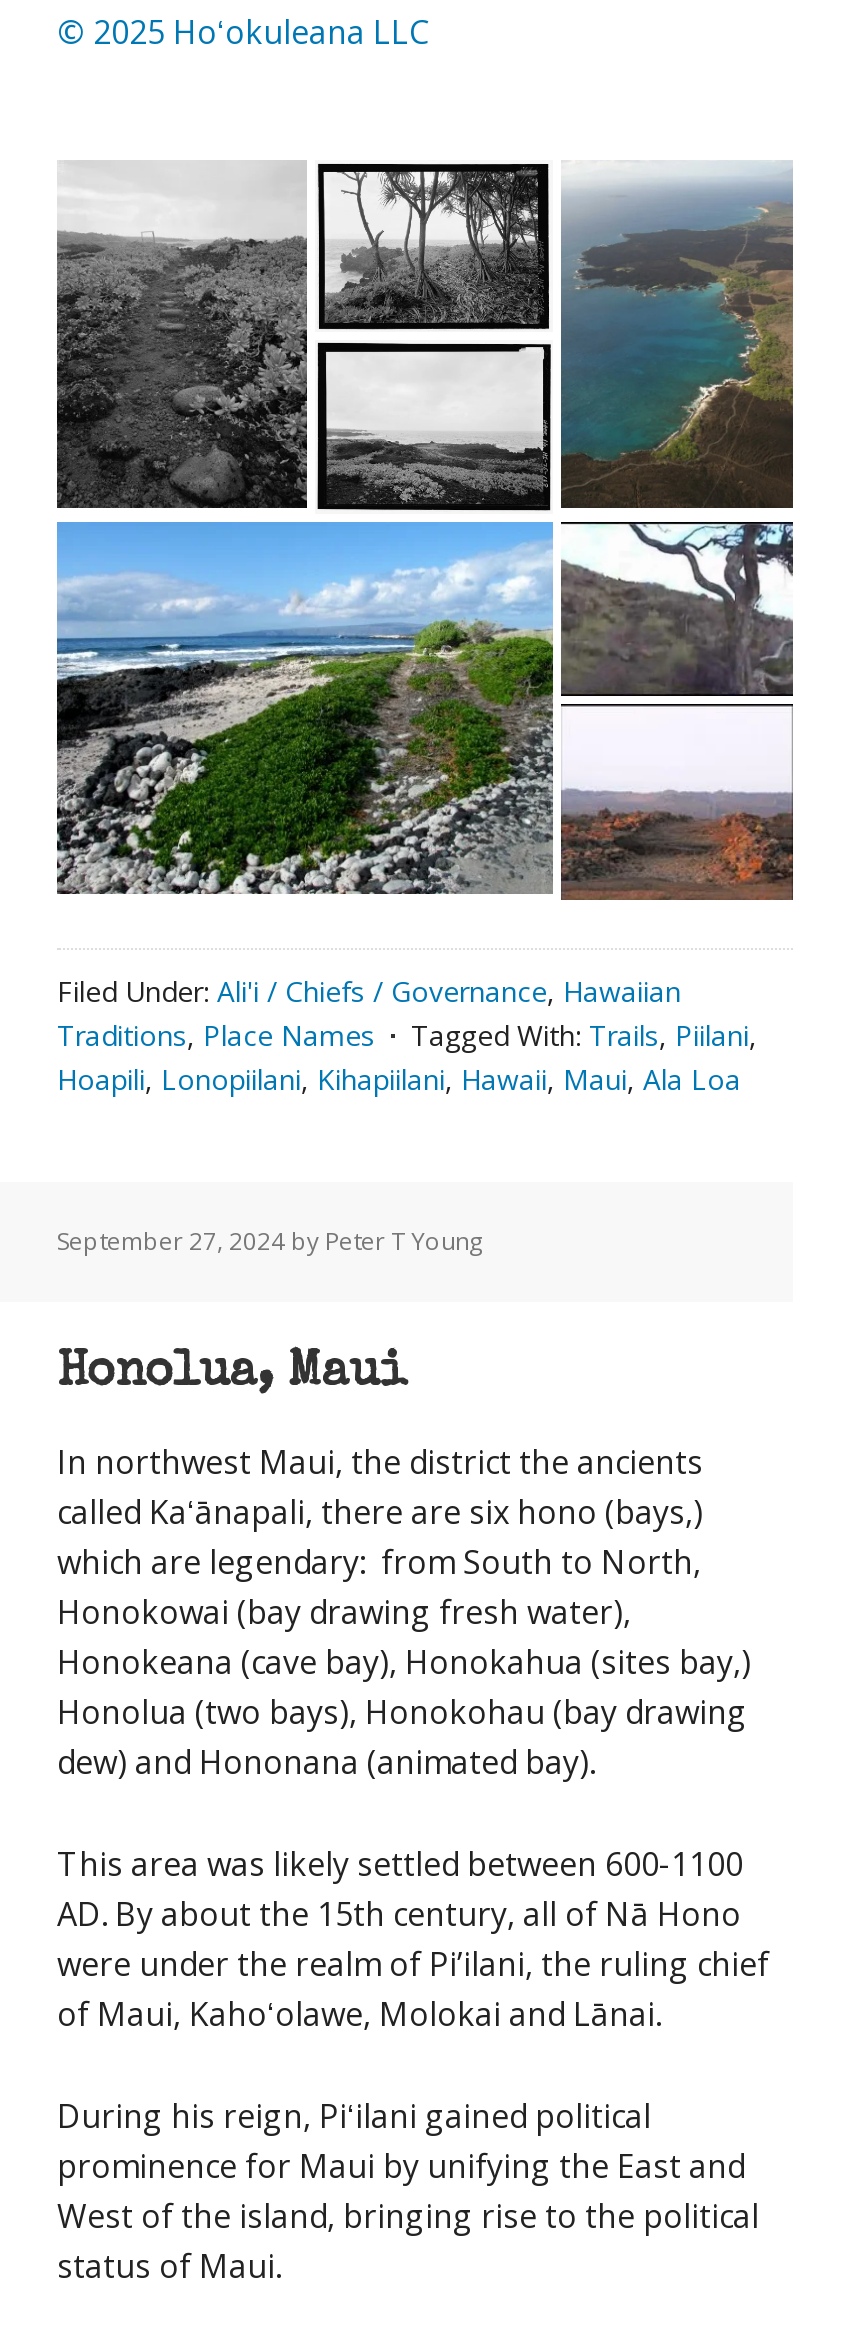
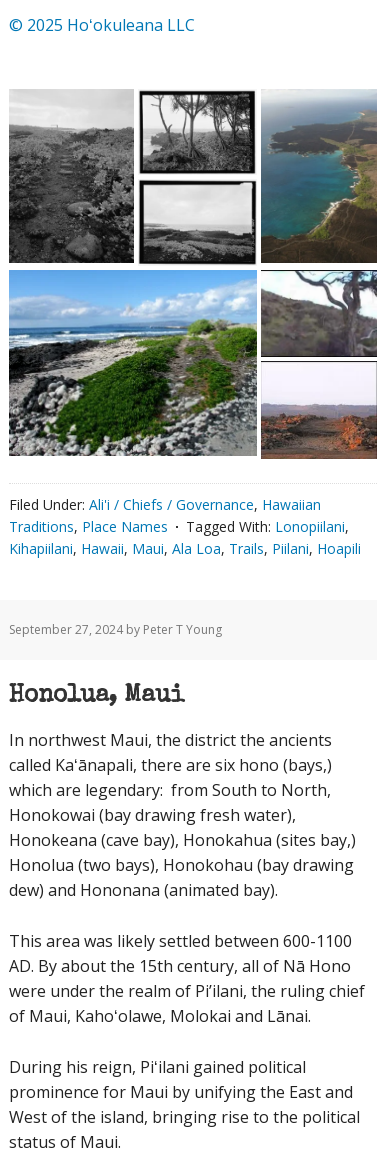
- Tagged With: Trails, Piilani,
- Hoapili, Lonopiilani, Kihapiilani, Hawaii, Maui, Ala Loa
+ Tagged With: Lonopiilani,
+ Kihapiilani, Hawaii, Maui, Ala Loa, Trails, Piilani, Hoapili
